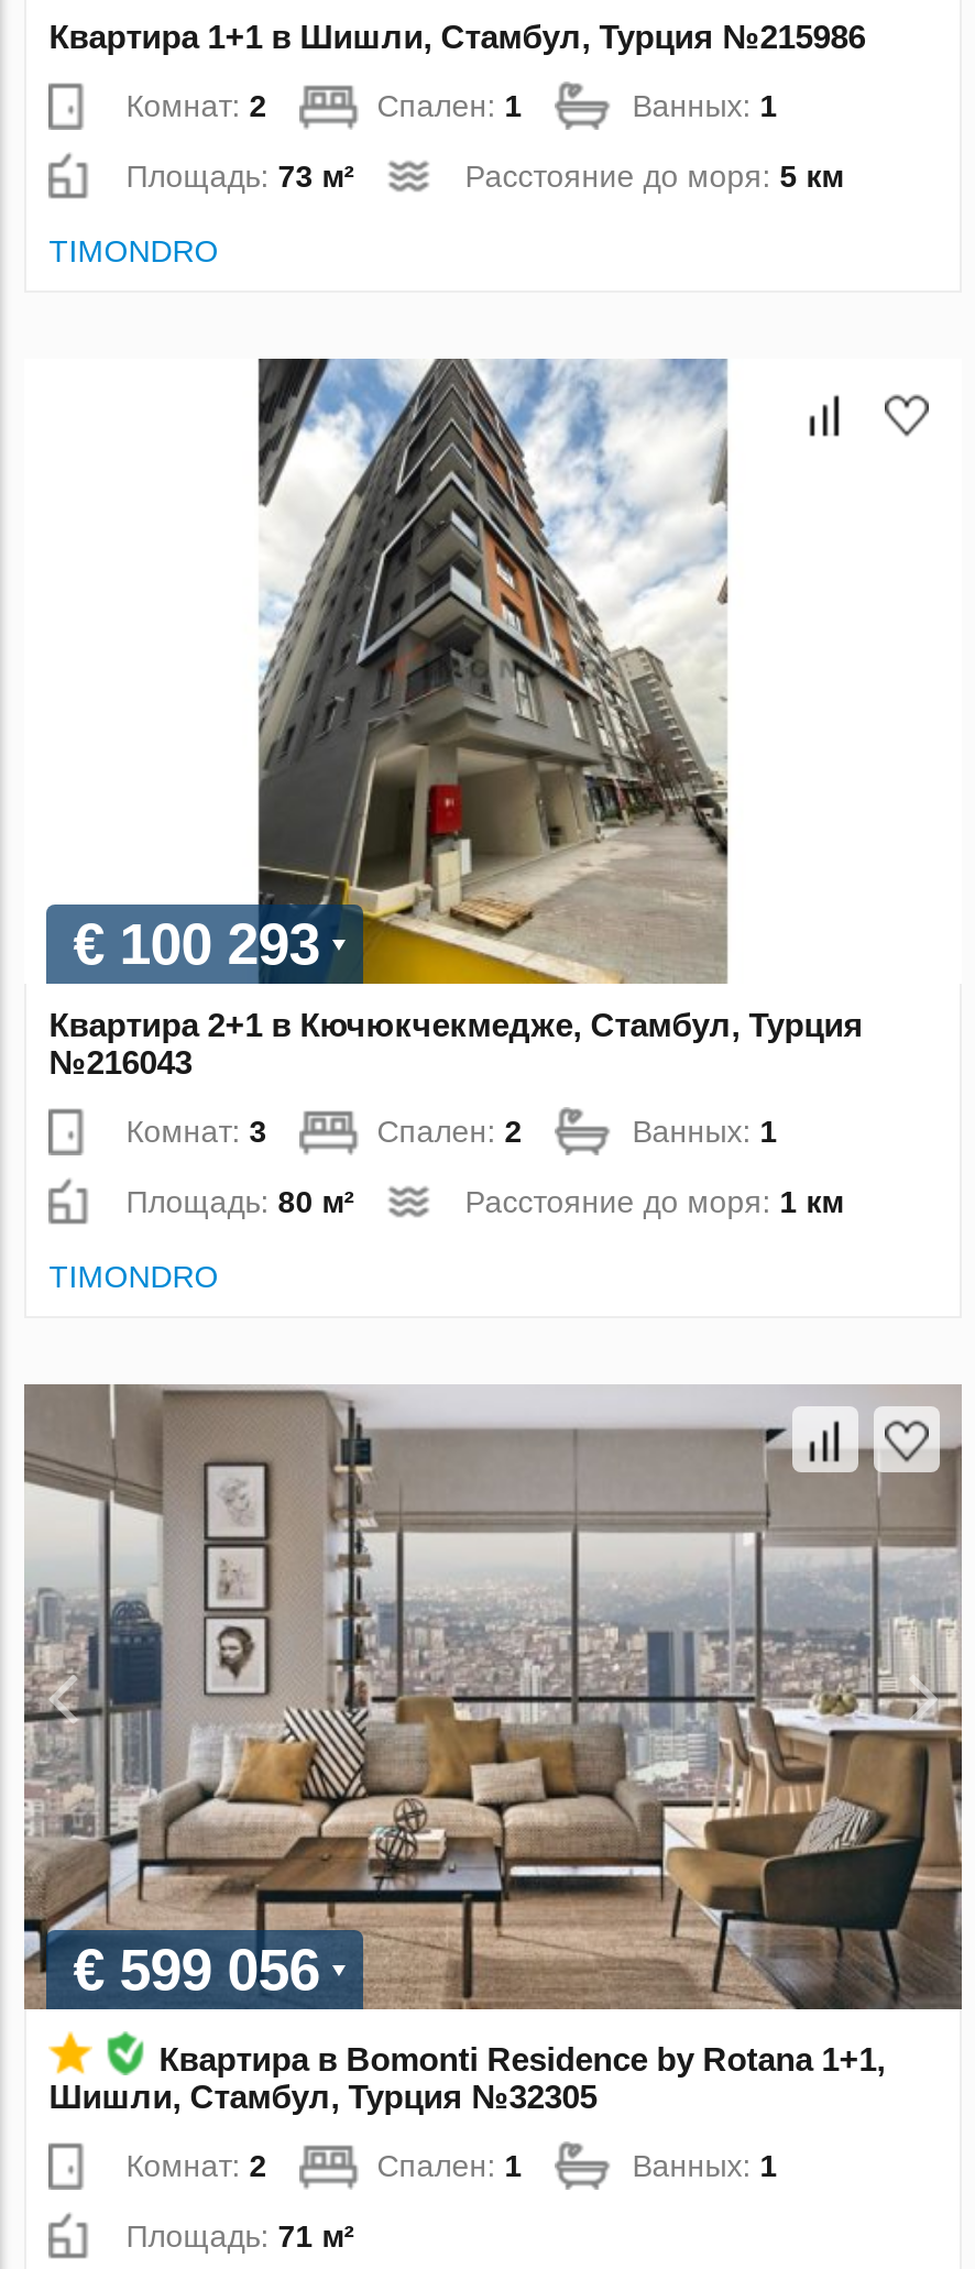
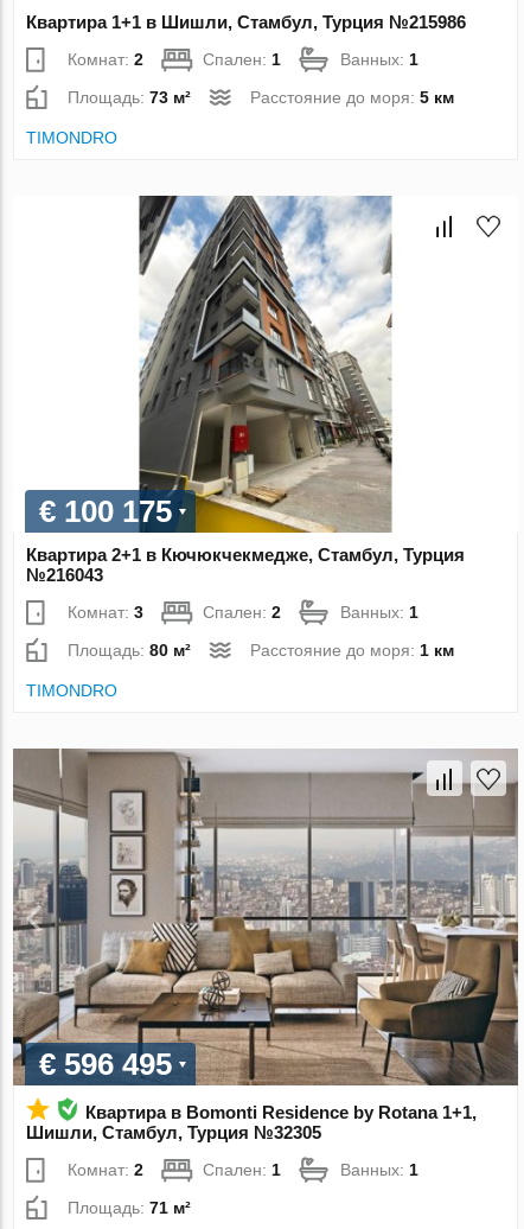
- € 100 293
+ € 100 175

- € 599 056
+ € 596 495
